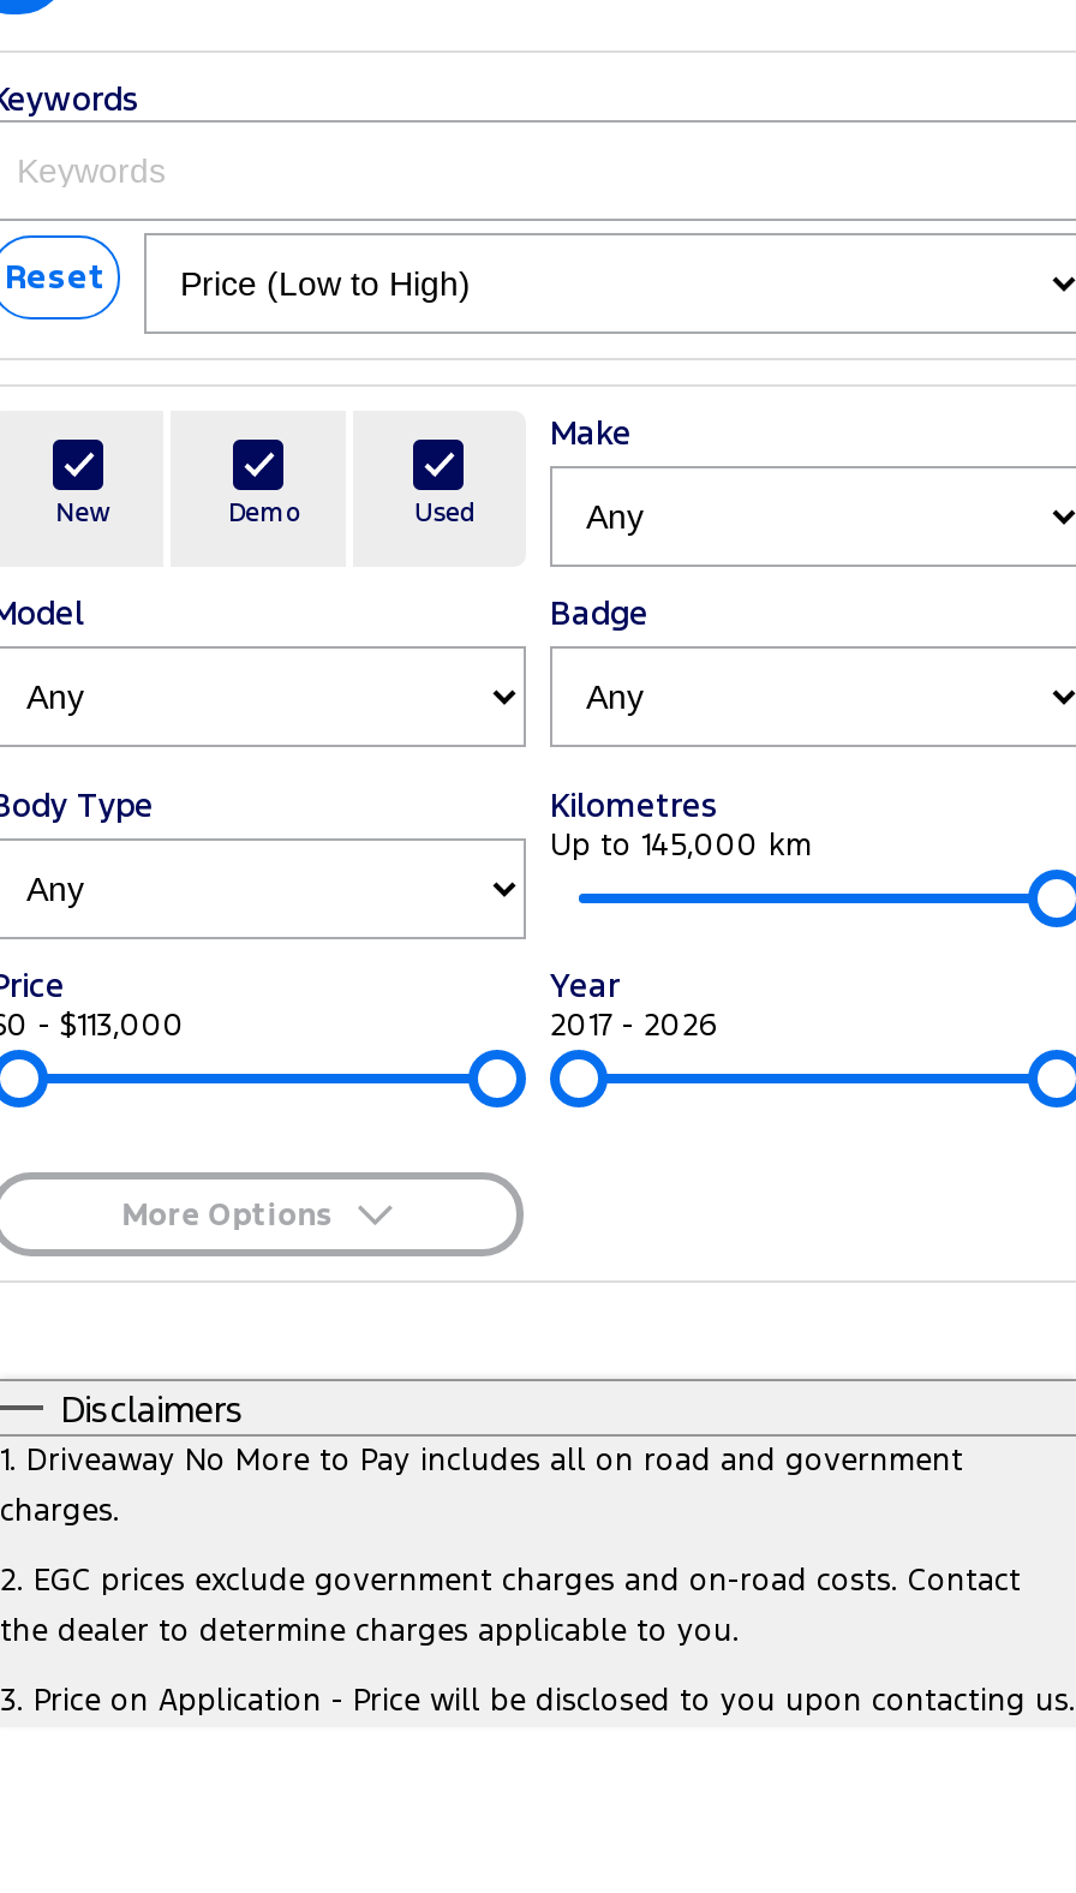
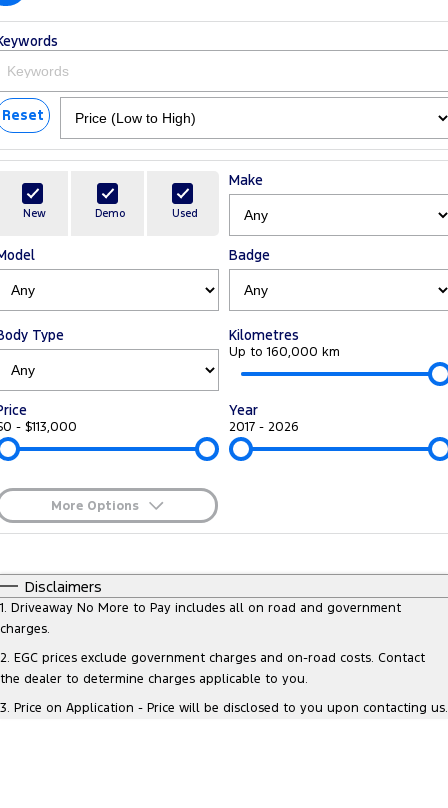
- Up to 145,000 km
+ Up to 160,000 km
